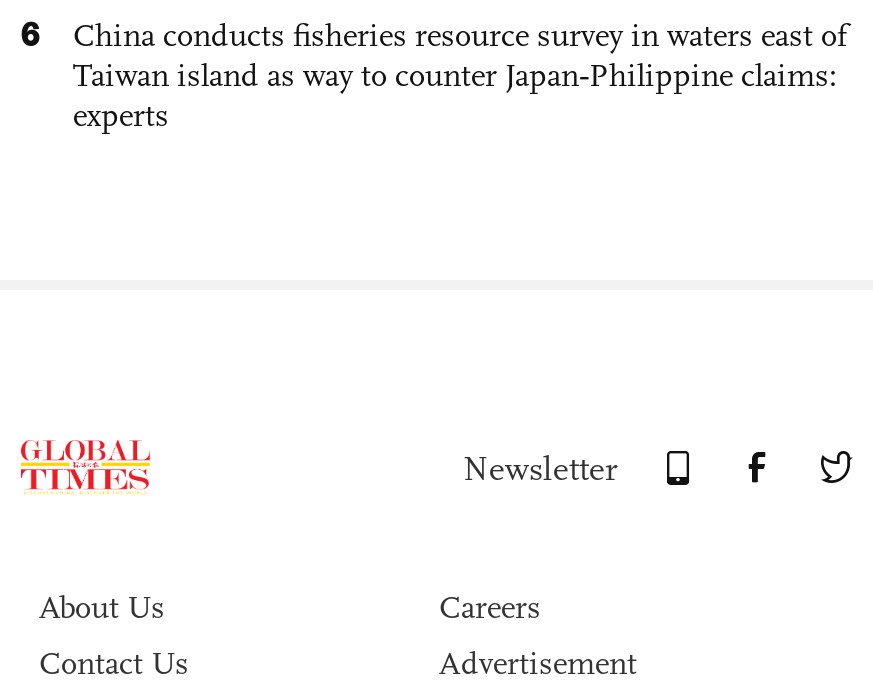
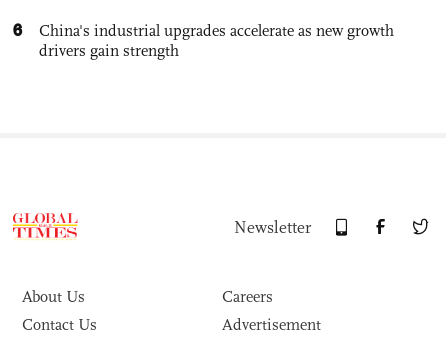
- China conducts fisheries resource survey in waters east of
- Taiwan island as way to counter Japan‑Philippine claims:
- experts
+ China's industrial upgrades accelerate as new growth
+ drivers gain strength
